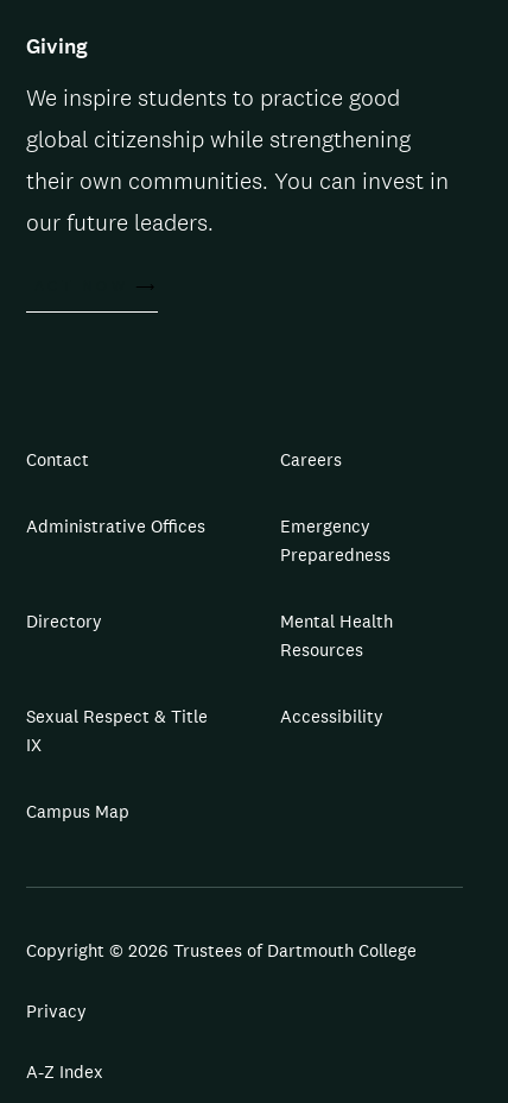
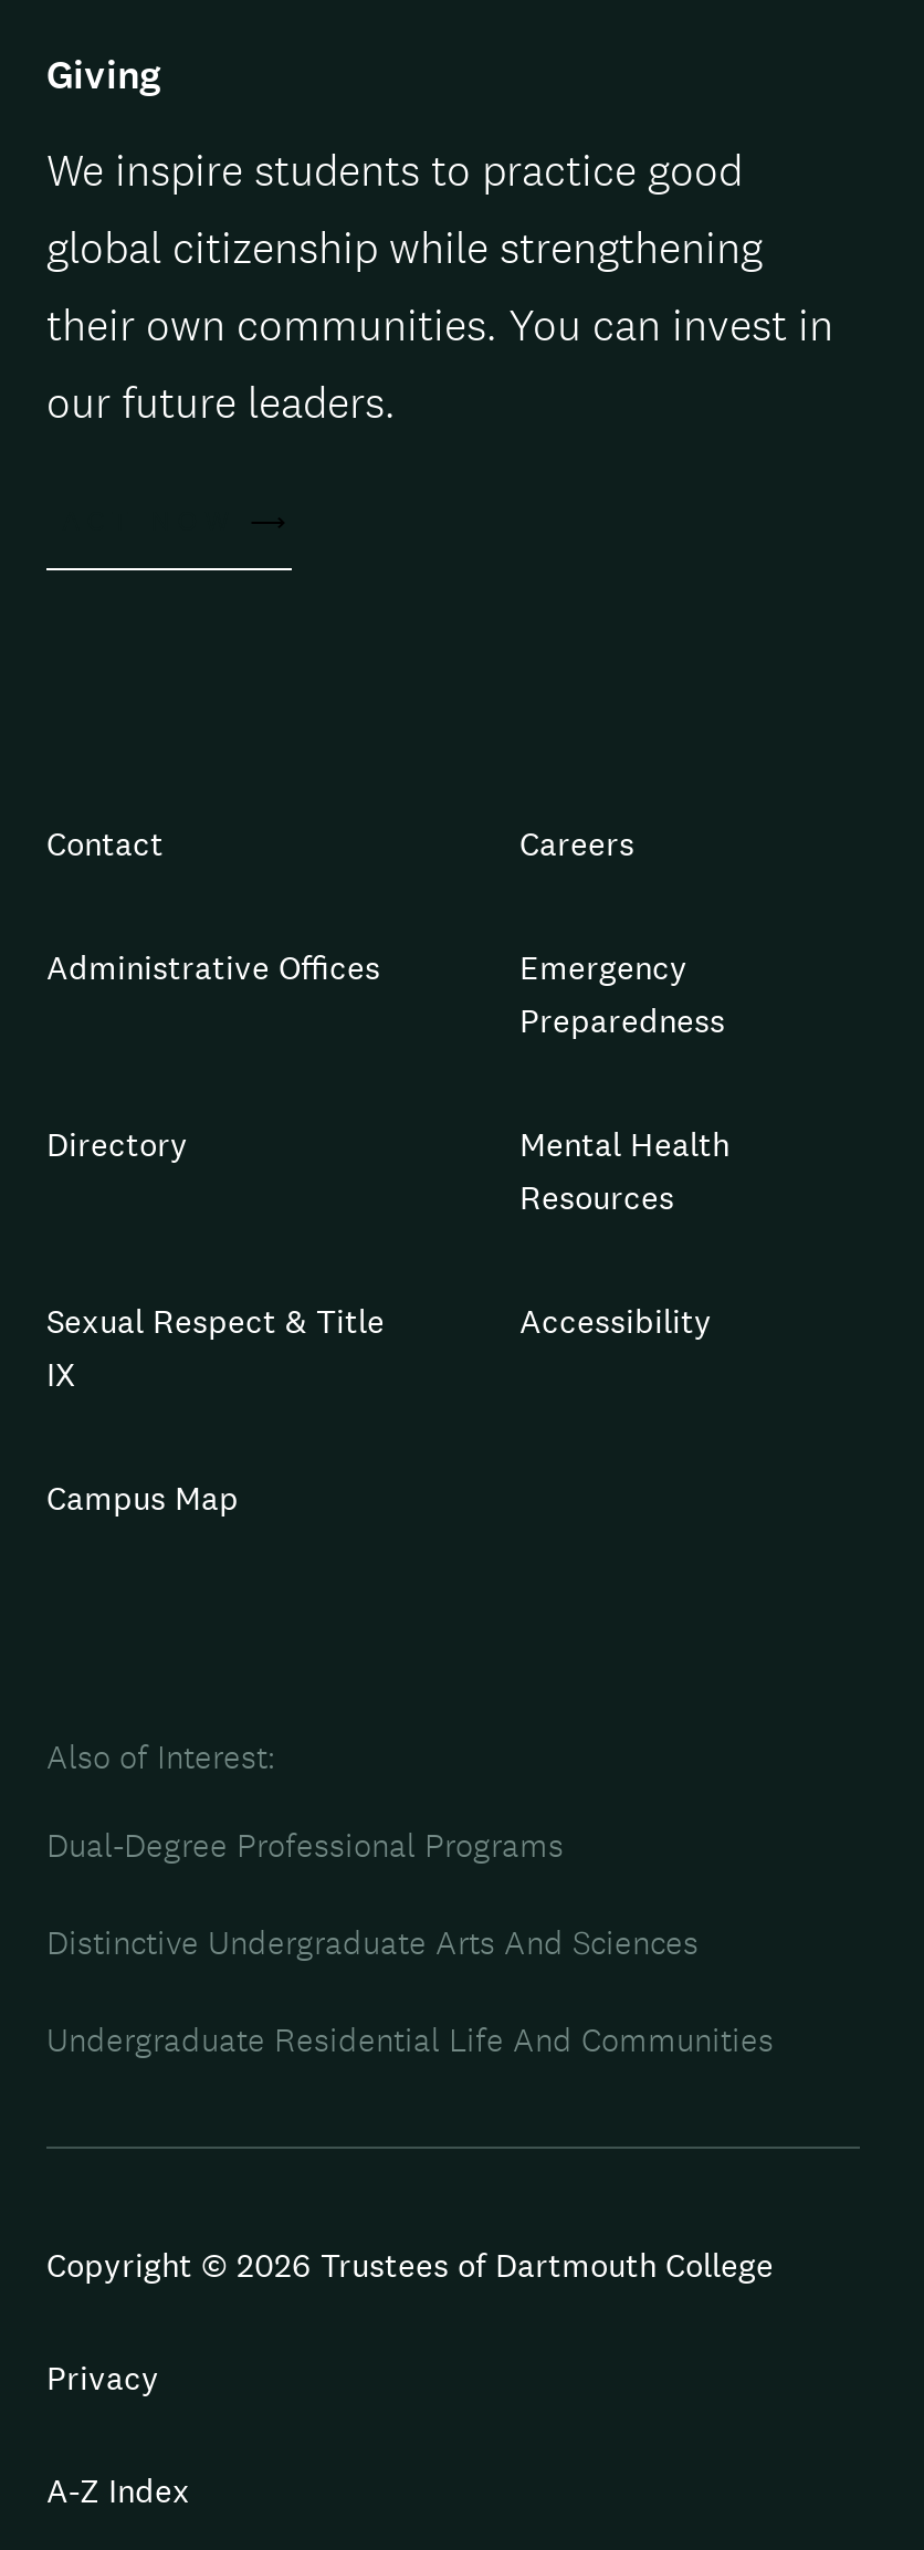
+ Also of Interest
+ Dual-Degree Professional Programs
+ Distinctive Undergraduate Arts And Sciences
+ Undergraduate Residential Life And Communities
